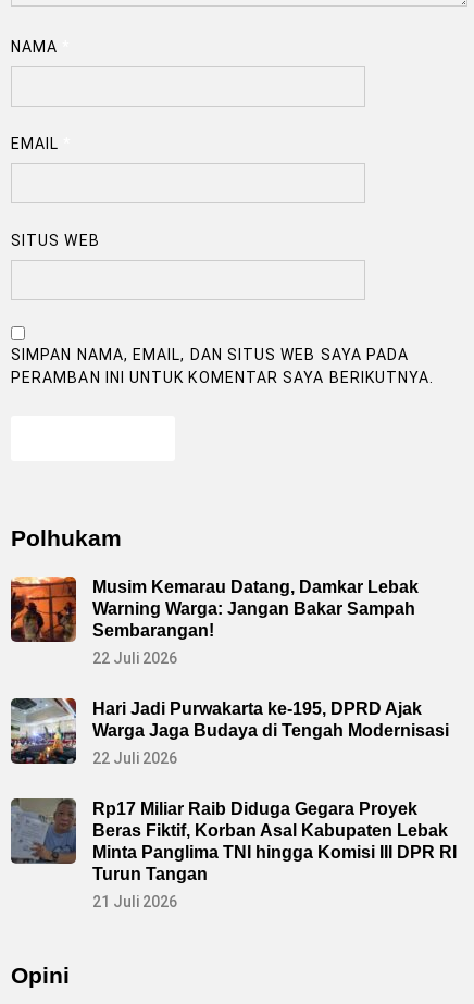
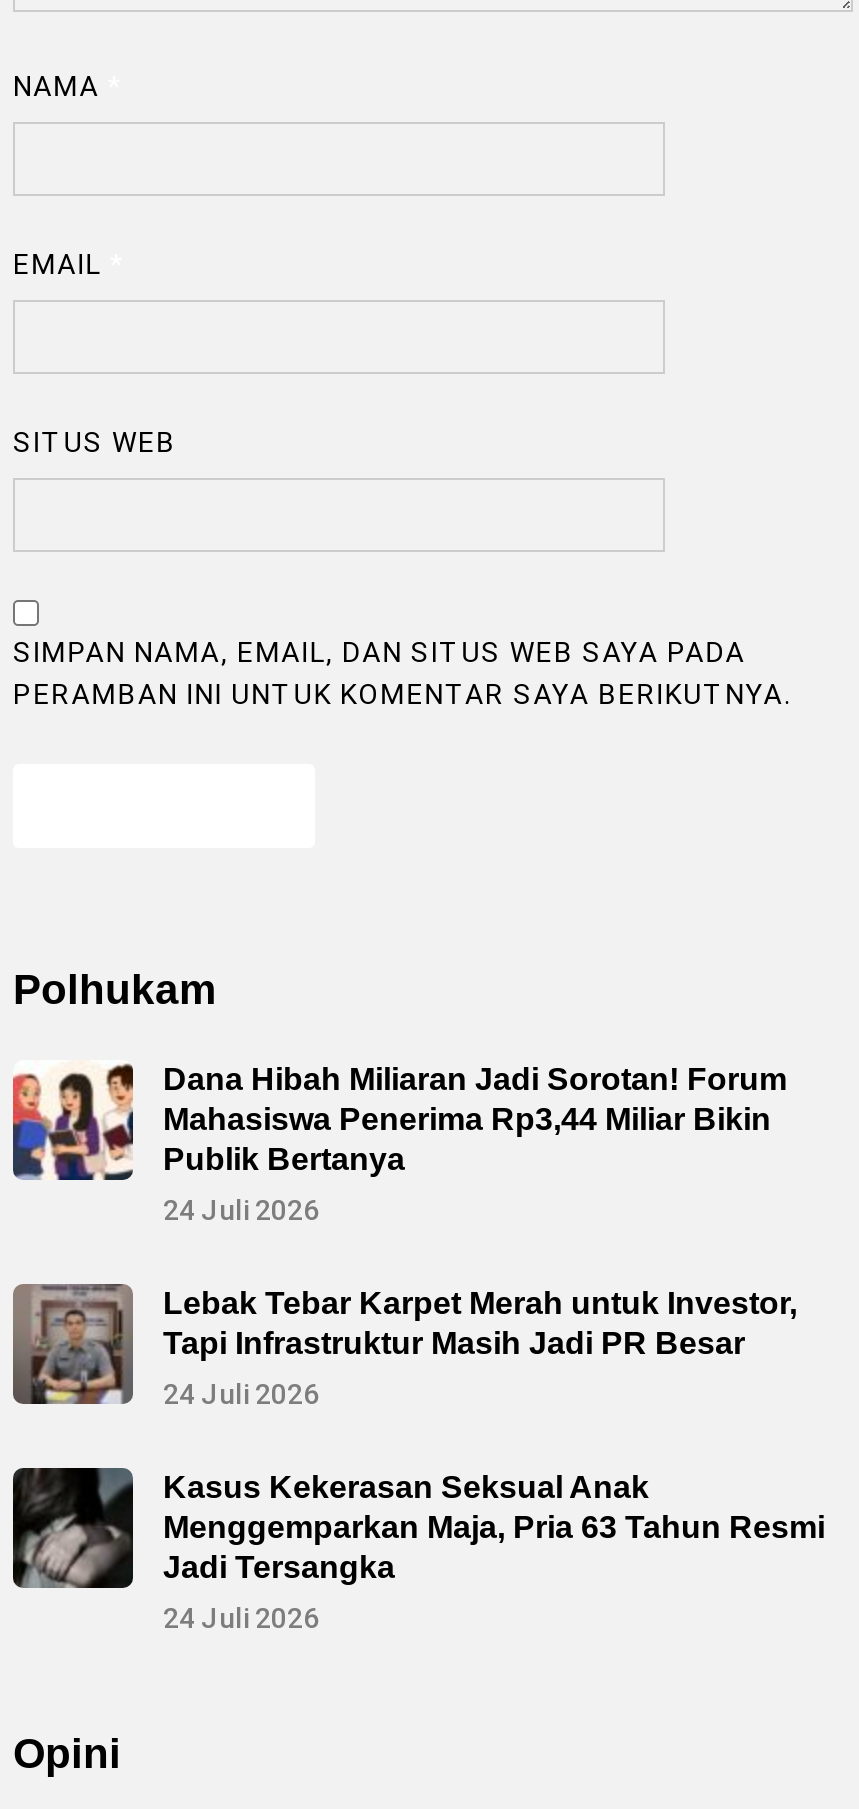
- [image]
- Musim Kemarau Datang, Damkar Lebak
- Warning Warga: Jangan Bakar Sampah
- Sembarangan!
+ [image]
+ Dana Hibah Miliaran Jadi Sorotan! Forum
+ Mahasiswa Penerima Rp3,44 Miliar Bikin
+ Publik Bertanya

- 22 Juli 2026
+ 24 Juli 2026

- [image]
- Hari Jadi Purwakarta ke-195, DPRD Ajak
- Warga Jaga Budaya di Tengah Modernisasi
+ [image]
+ Lebak Tebar Karpet Merah untuk Investor,
+ Tapi Infrastruktur Masih Jadi PR Besar

- 22 Juli 2026
+ 24 Juli 2026

- [image]
- Rp17 Miliar Raib Diduga Gegara Proyek
- Beras Fiktif, Korban Asal Kabupaten Lebak
- Minta Panglima TNI hingga Komisi III DPR RI
- Turun Tangan
+ [image]
+ Kasus Kekerasan Seksual Anak
+ Menggemparkan Maja, Pria 63 Tahun Resmi
+ Jadi Tersangka

- 21 Juli 2026
+ 24 Juli 2026
